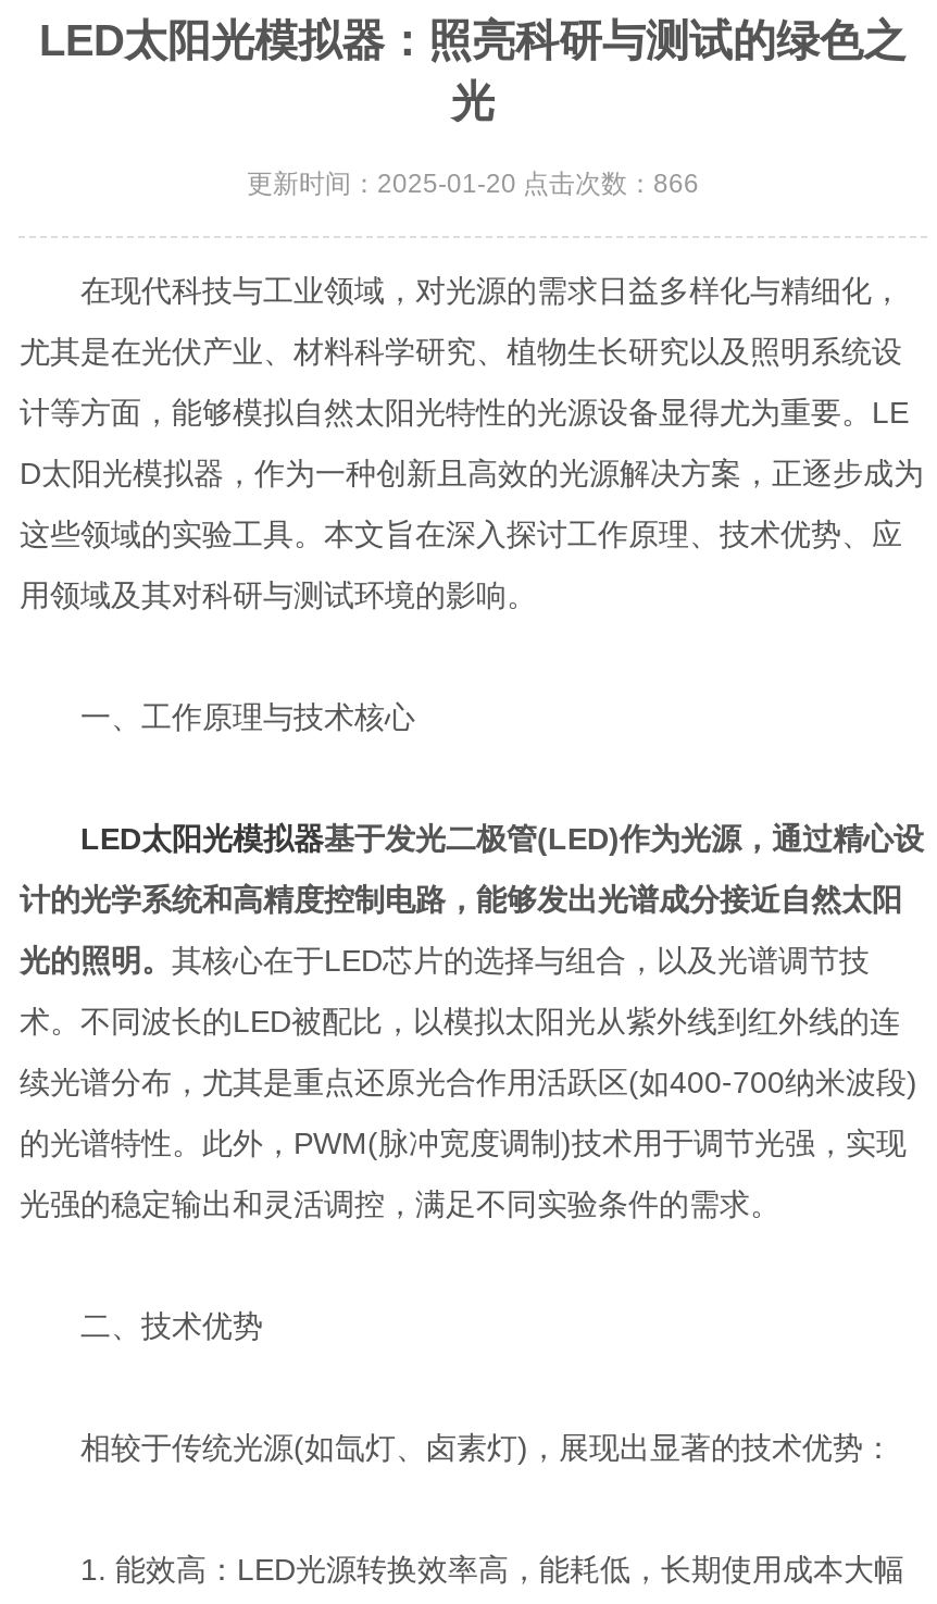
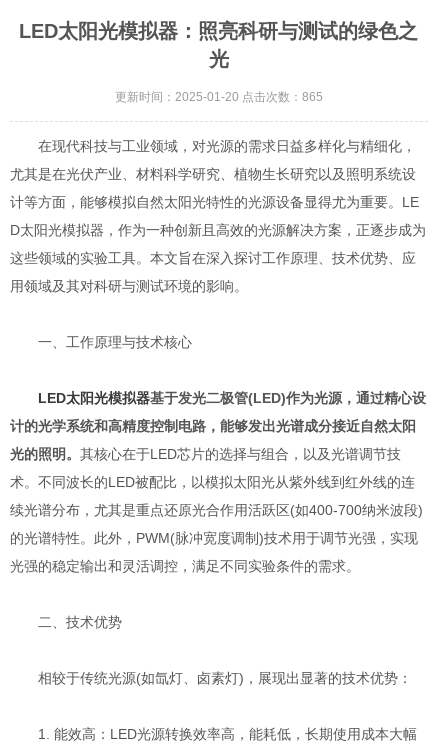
- 更新时间：2025-01-20 点击次数：866
+ 更新时间：2025-01-20 点击次数：865
